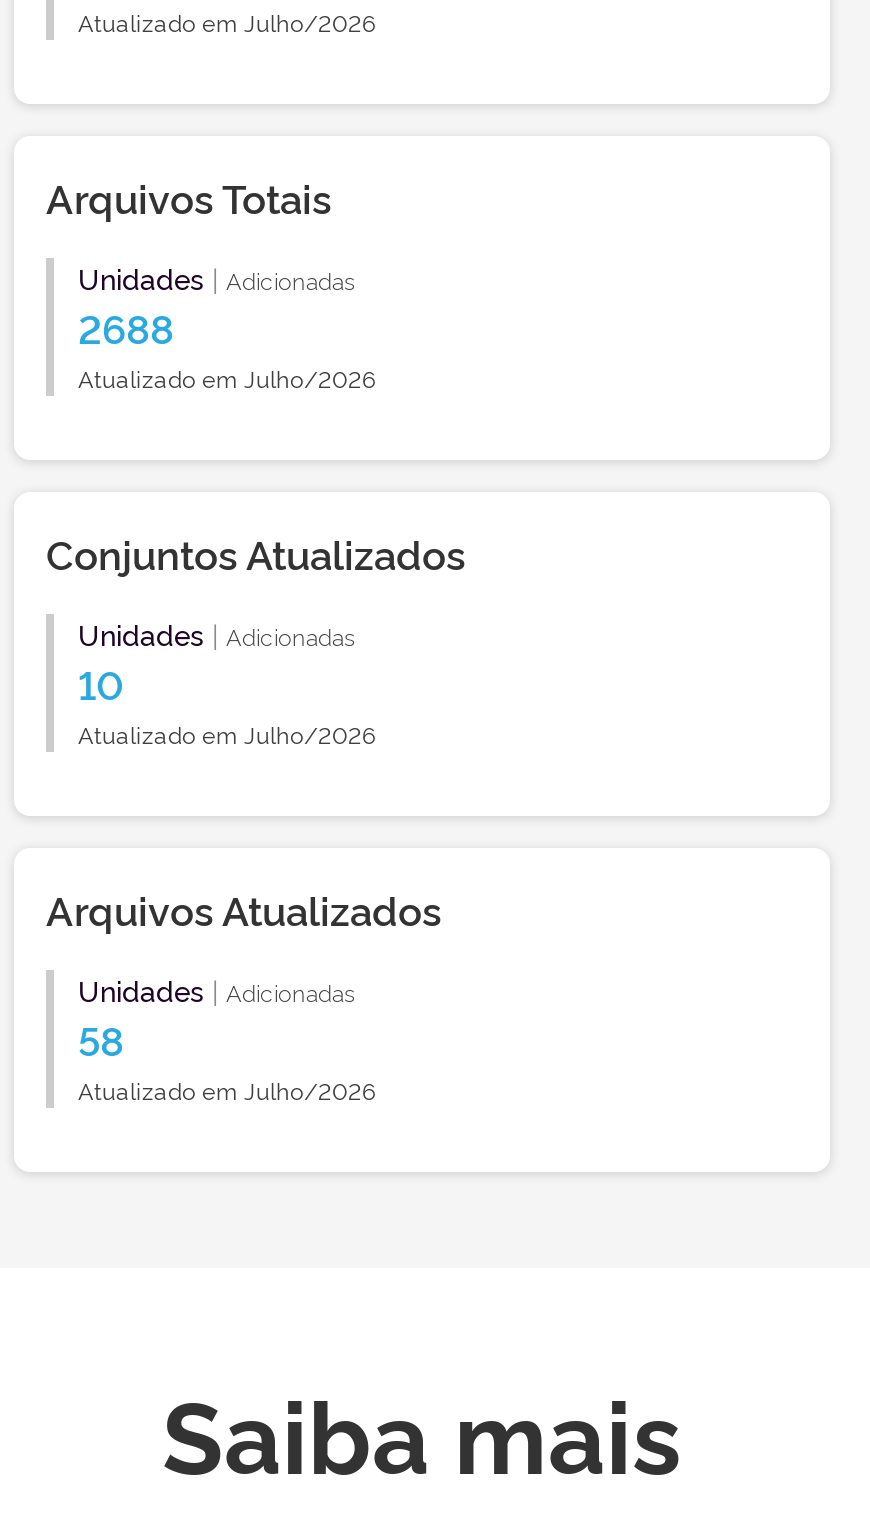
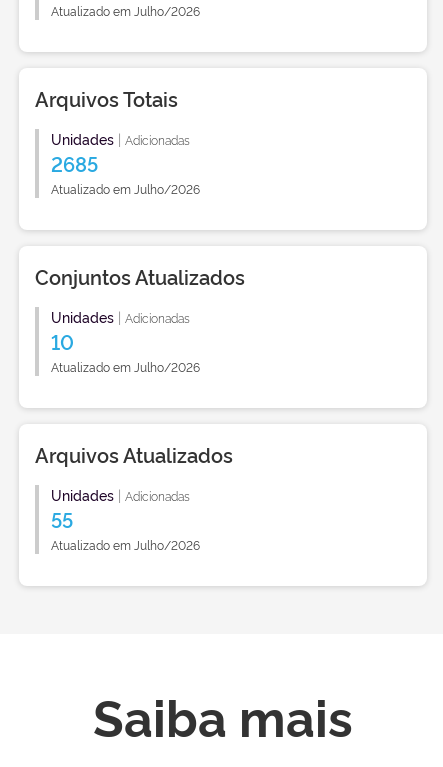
- 2688
+ 2685

- 58
+ 55
